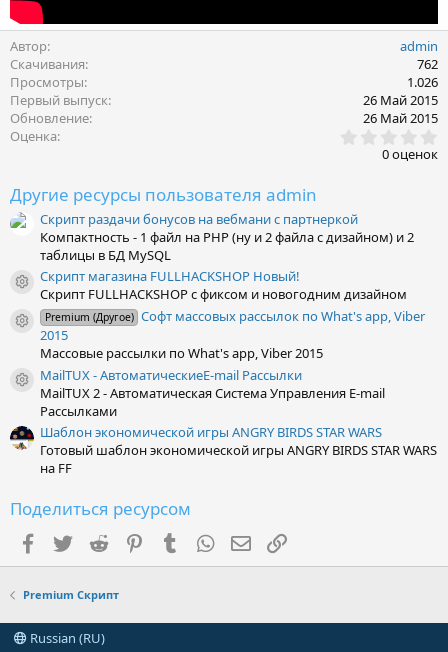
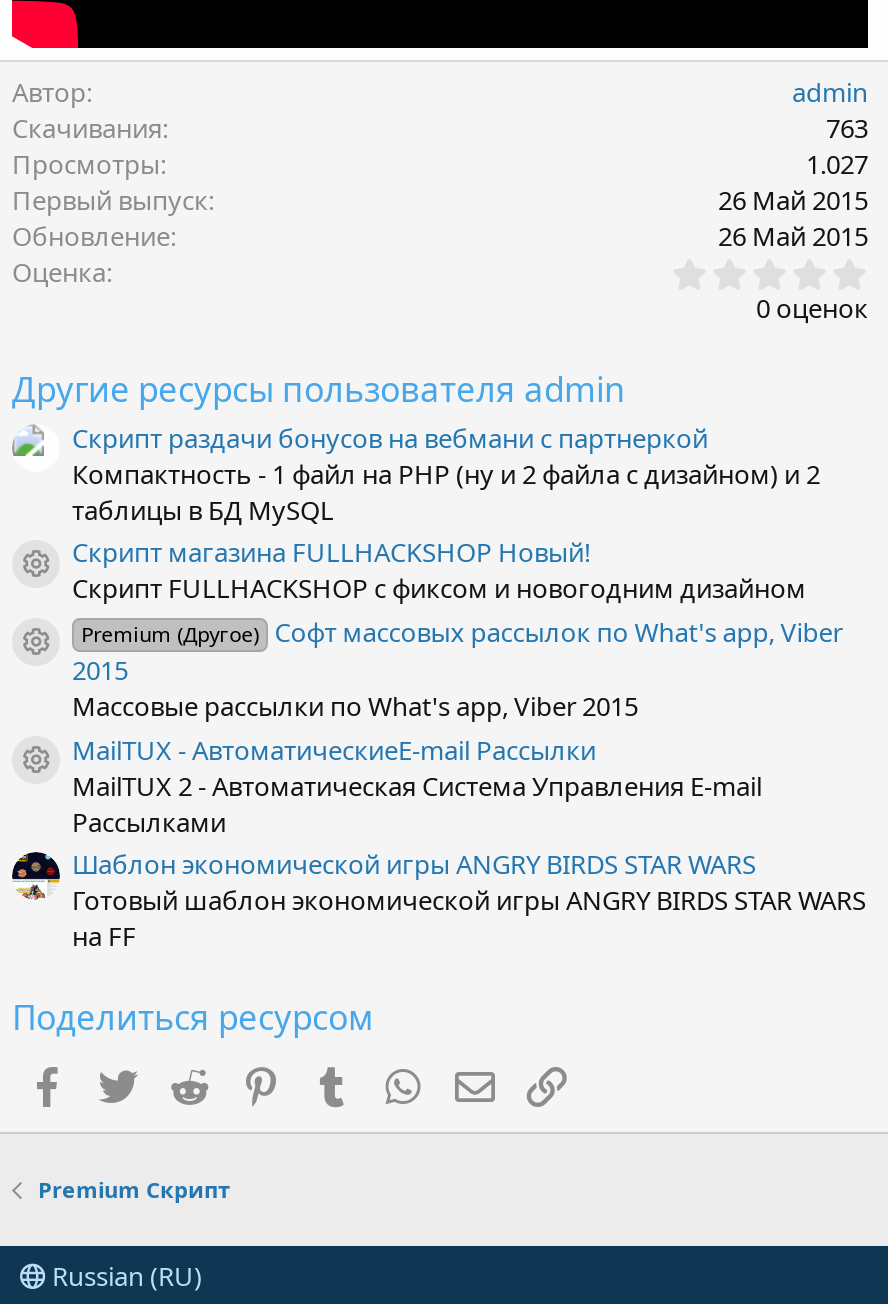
- 762
+ 763

- 1.026
+ 1.027
